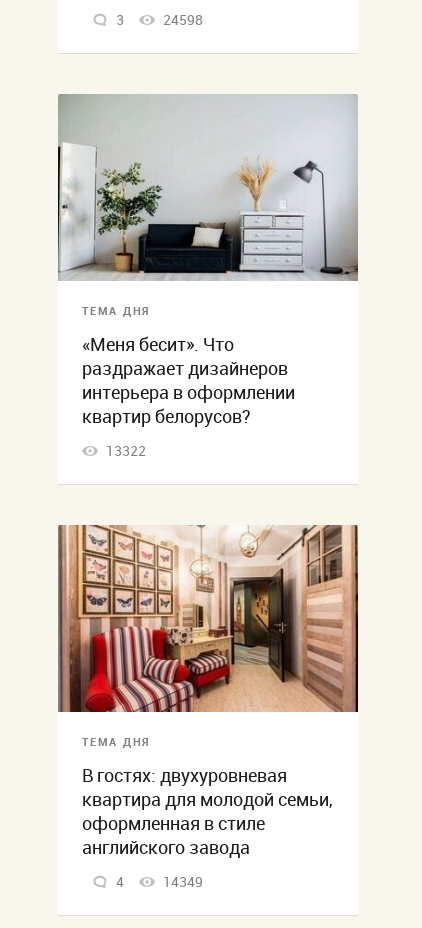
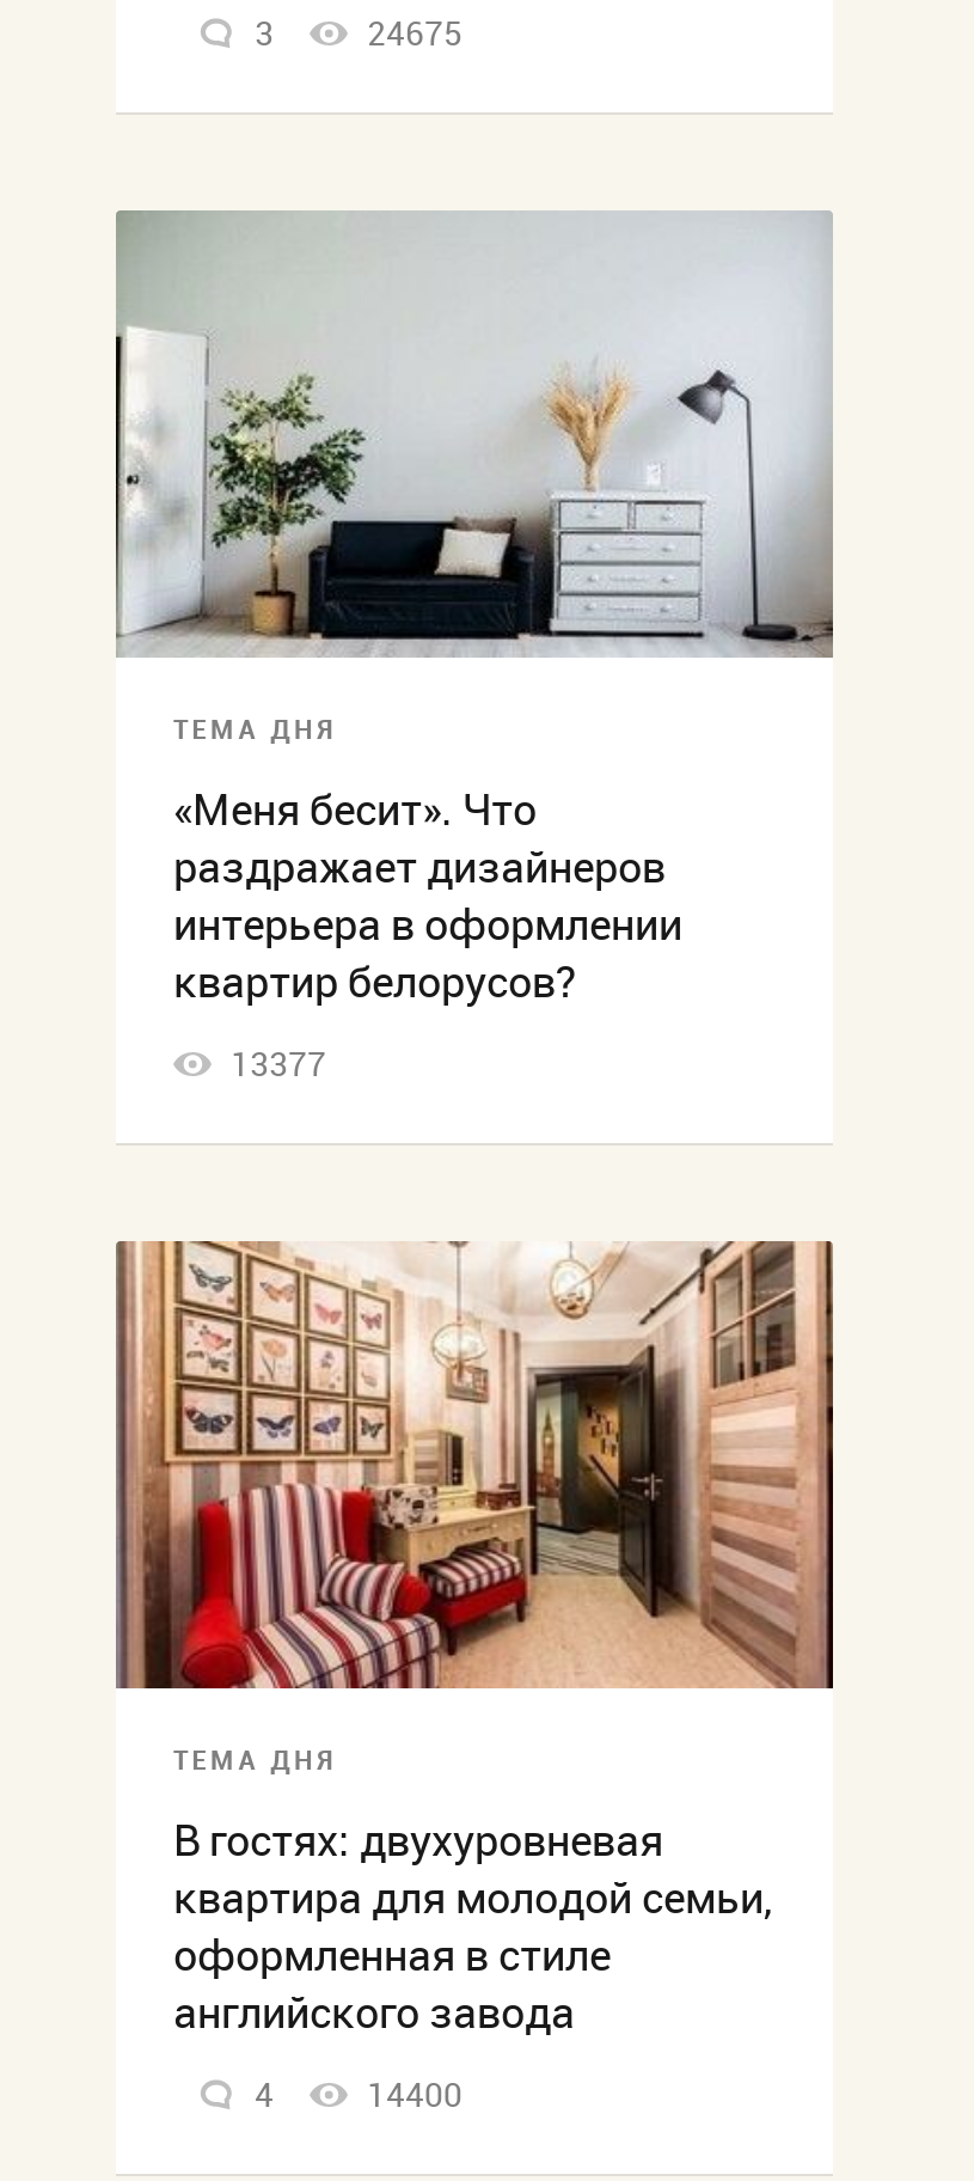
- 24598
+ 24675

- 13322
+ 13377

- 14349
+ 14400
